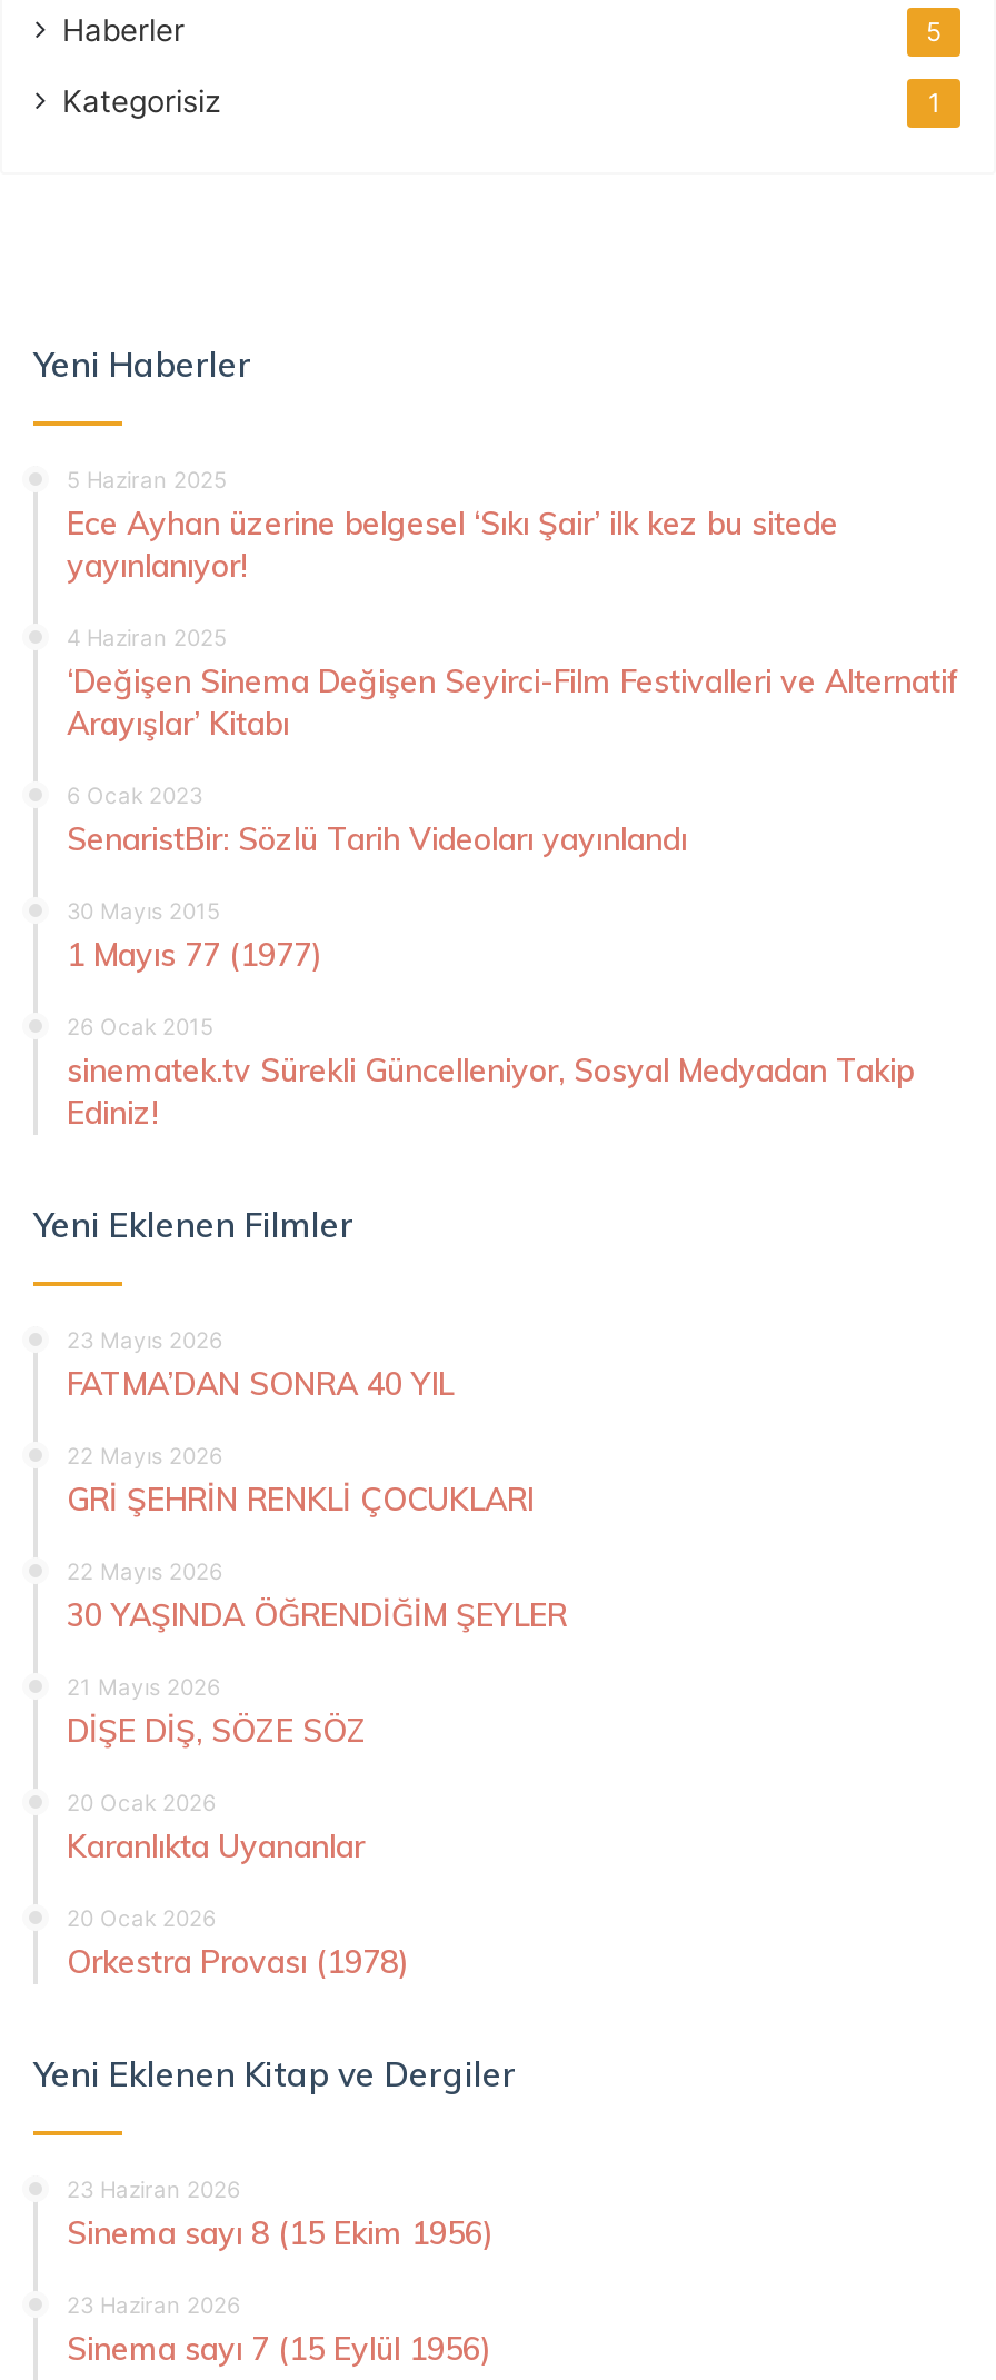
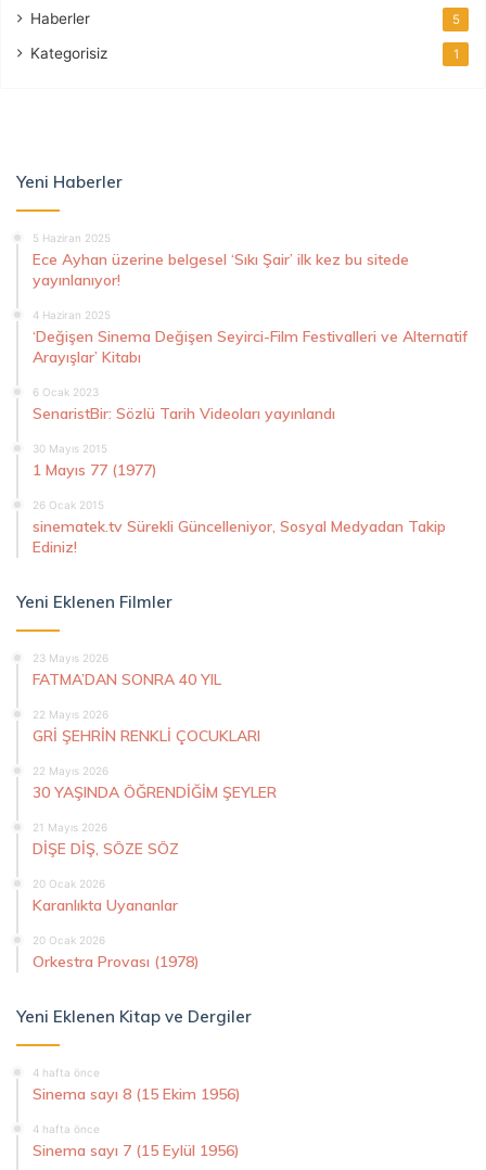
- 23 Haziran 2026
+ 4 hafta önce

- 23 Haziran 2026
+ 4 hafta önce
